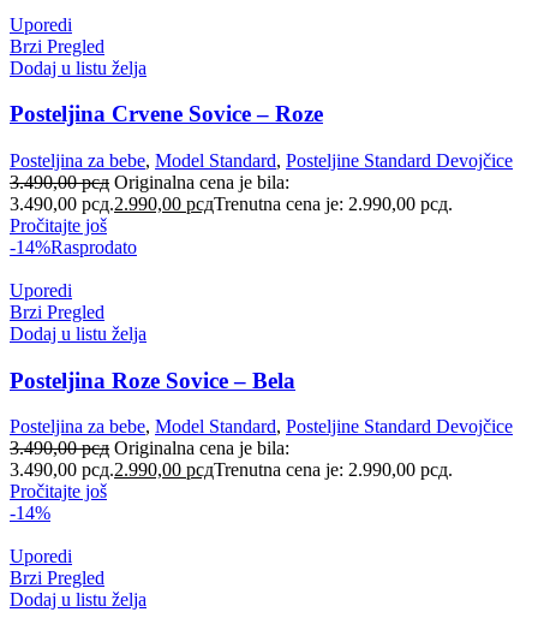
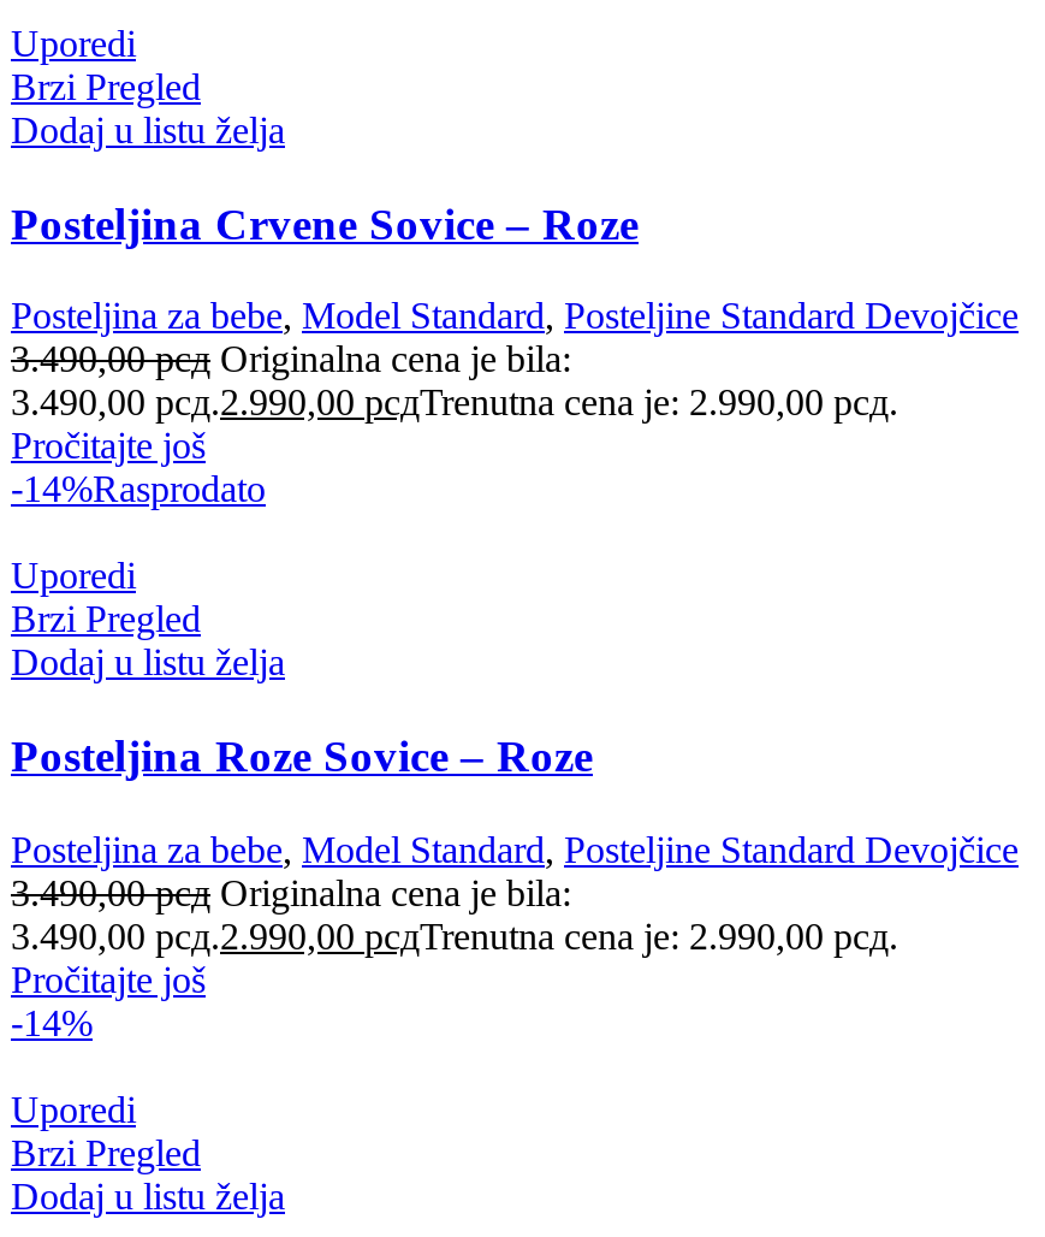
- Posteljina Roze Sovice – Bela
+ Posteljina Roze Sovice – Roze
